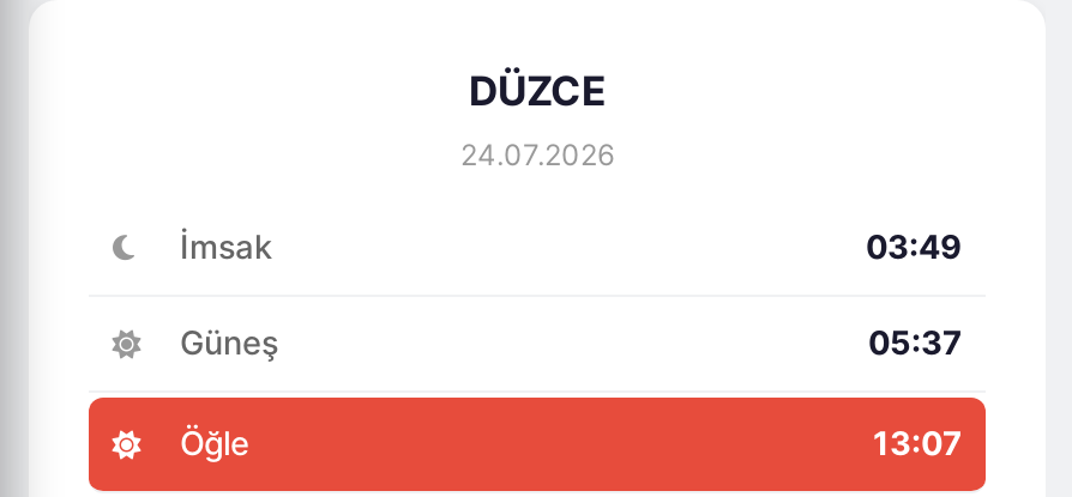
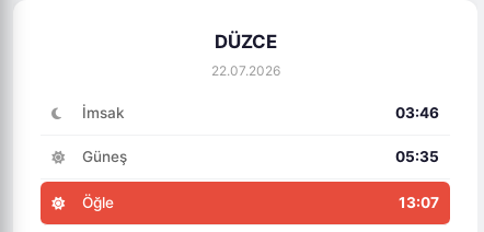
- 24.07.2026
+ 22.07.2026

- 03:49
+ 03:46

- 05:37
+ 05:35
